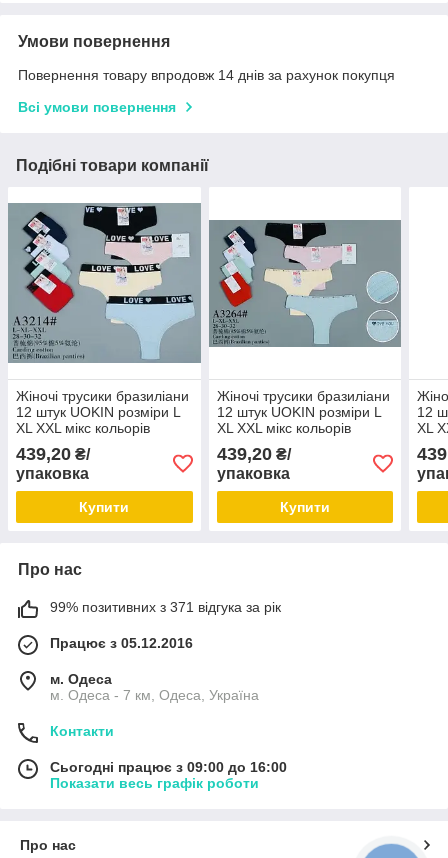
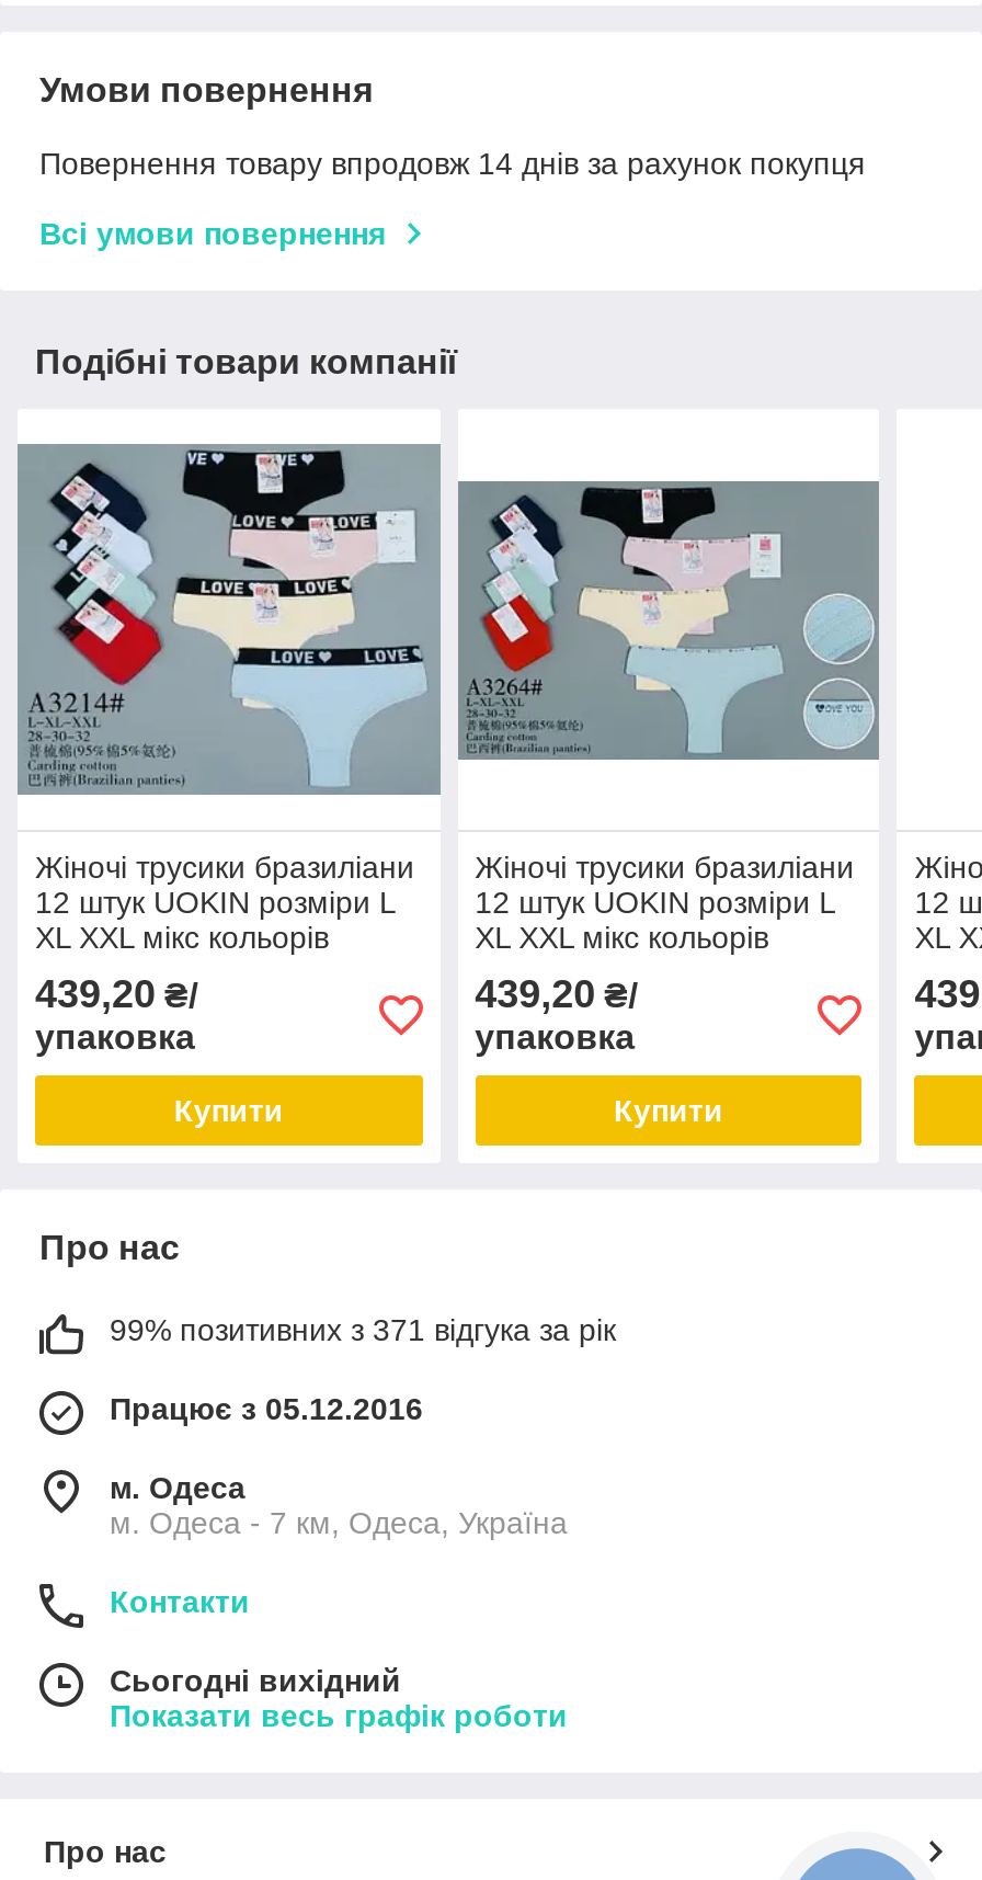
- Сьогодні працює з 09:00 до 16:00
+ Сьогодні вихідний
